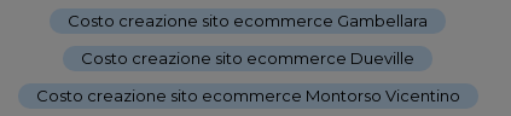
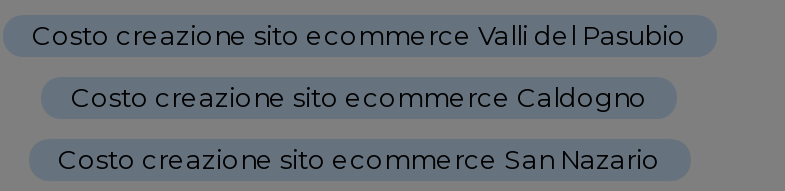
- Costo creazione sito ecommerce Gambellara
+ Costo creazione sito ecommerce Valli del Pasubio

- Costo creazione sito ecommerce Dueville
+ Costo creazione sito ecommerce Caldogno

- Costo creazione sito ecommerce Montorso Vicentino
+ Costo creazione sito ecommerce San Nazario
